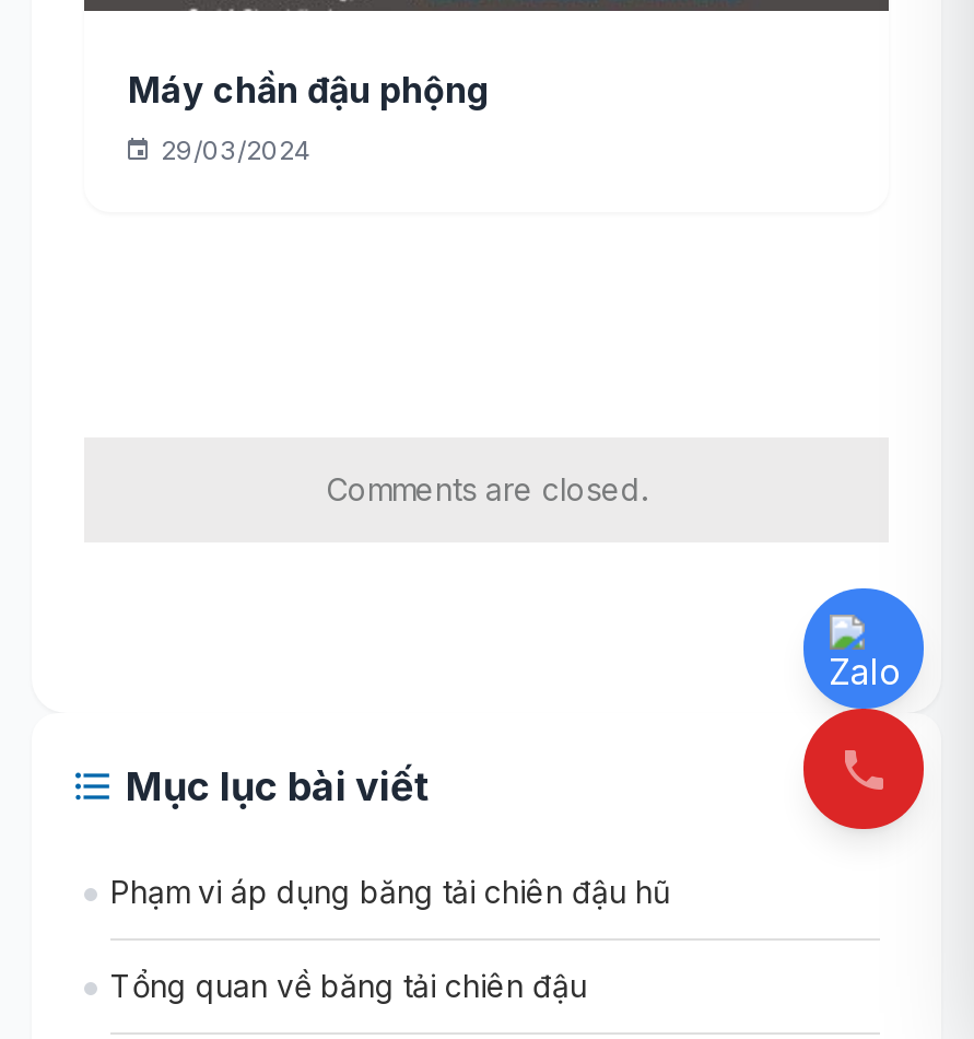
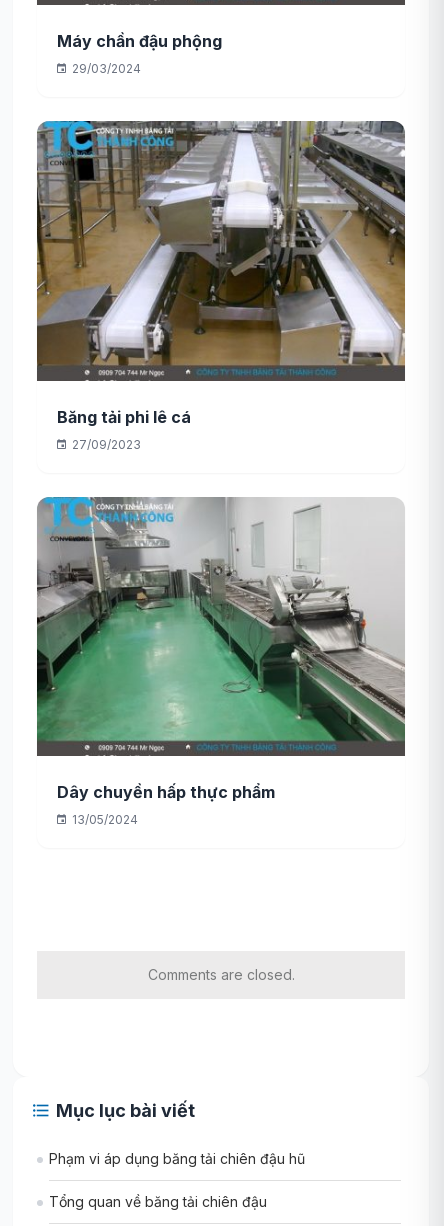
+ [image]
+ Băng tải phi lê cá
+ 27/09/2023

+ [image]
+ Dây chuyền hấp thực phẩm
+ 13/05/2024

- [image]
